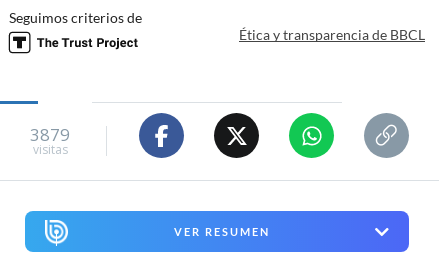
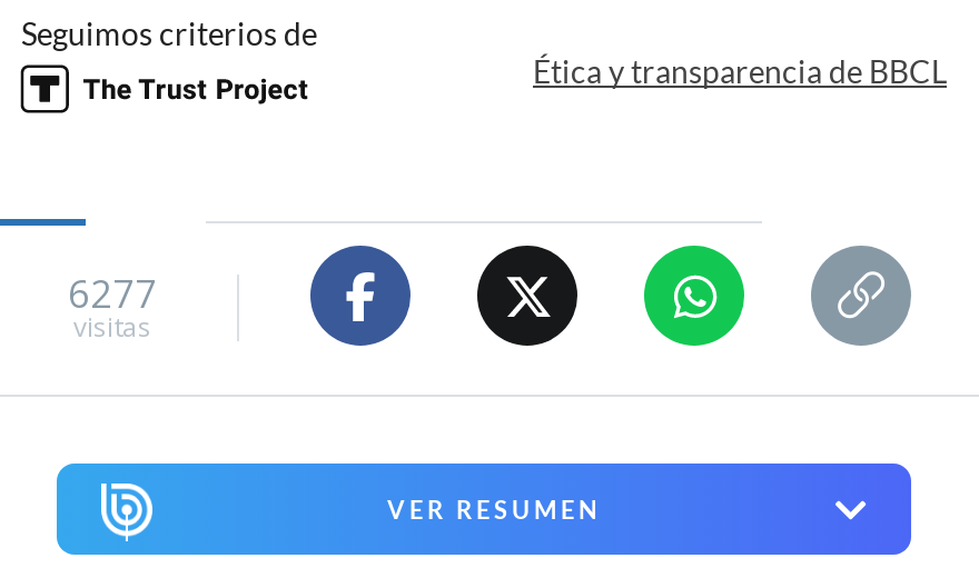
- 3879
+ 6277
